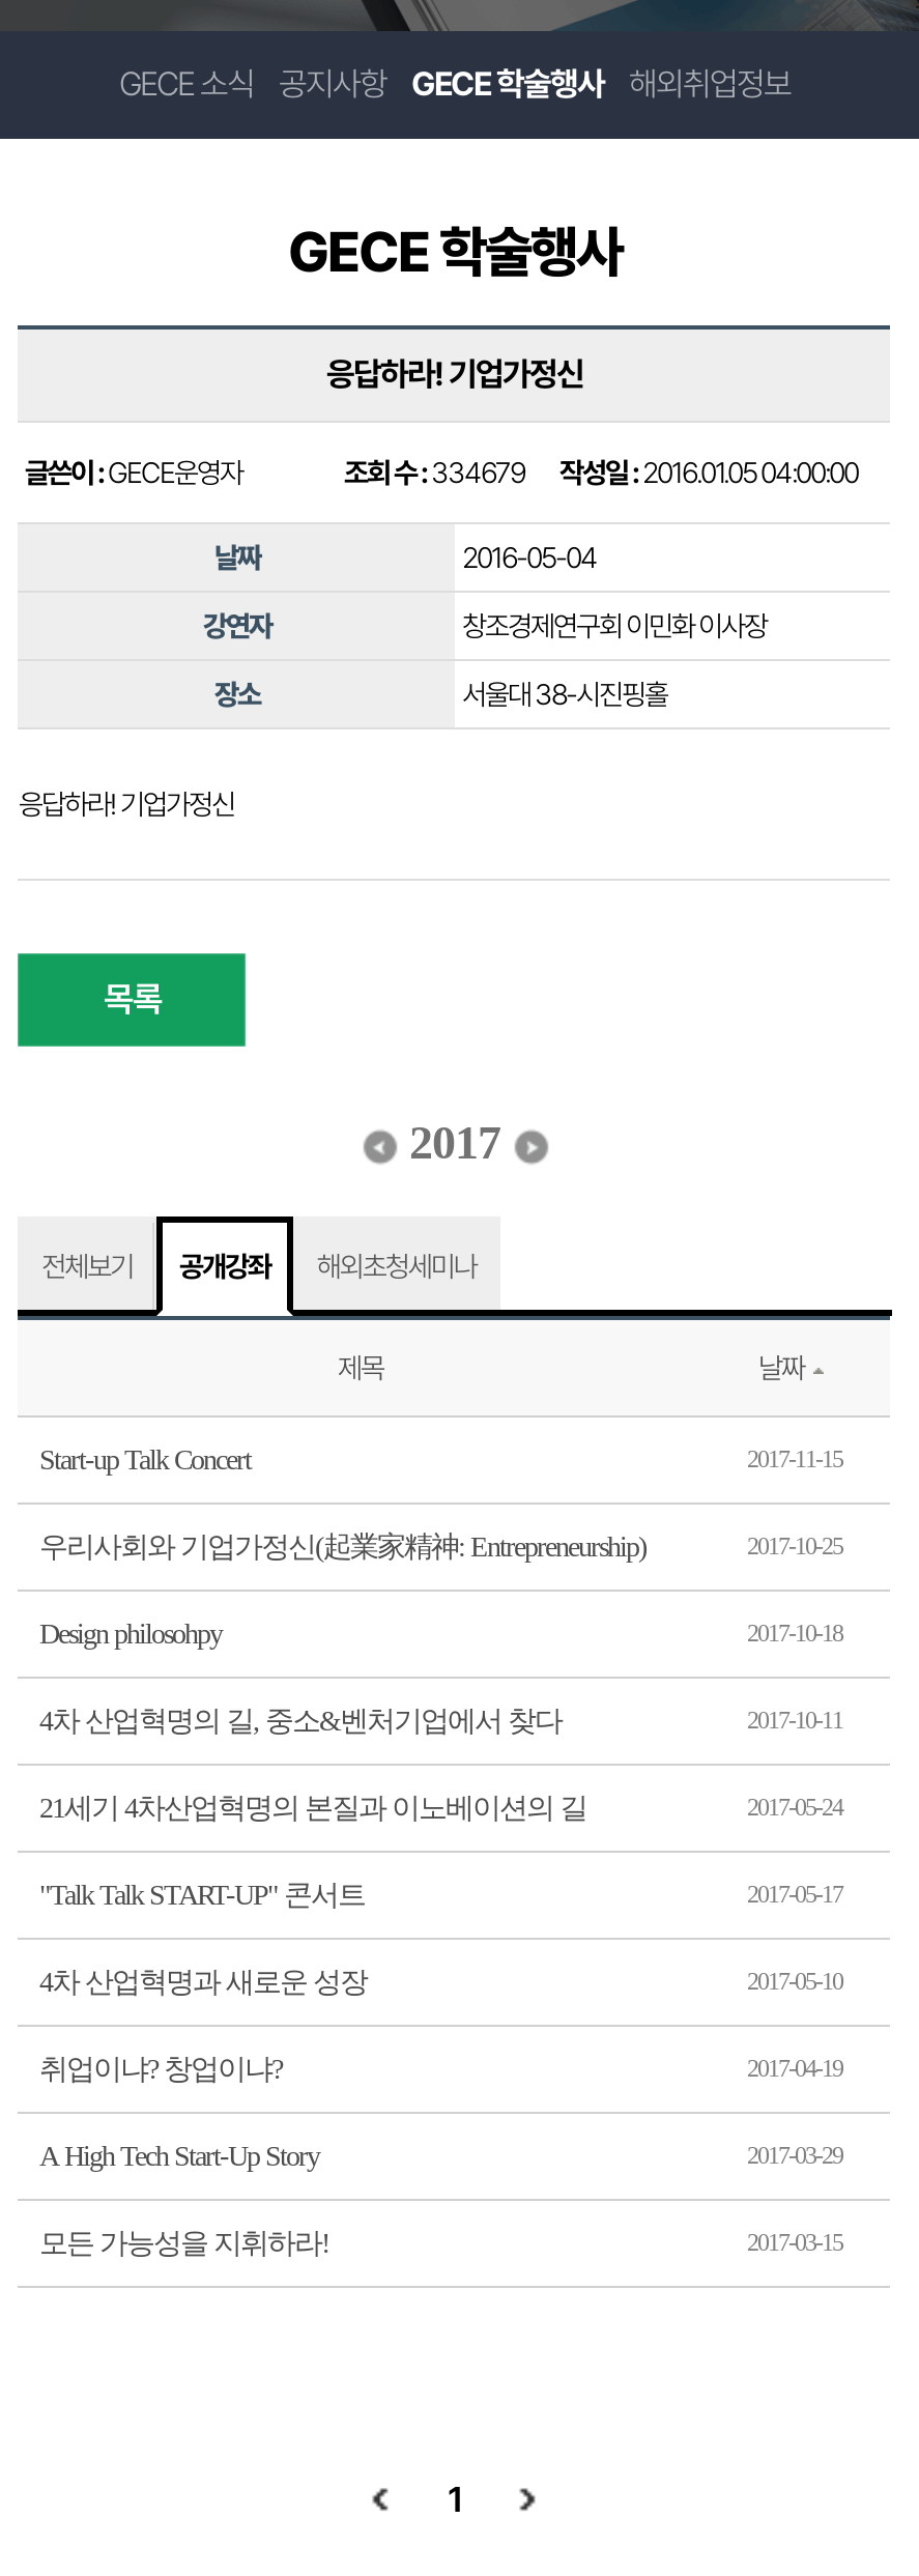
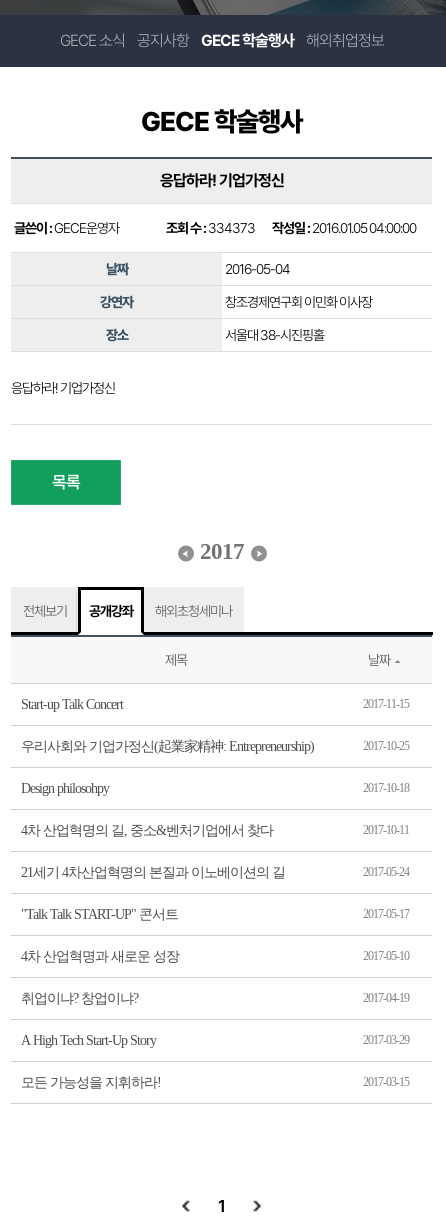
- 조회 수 : 334679 작성일 : 2016.01.05 04:00:00
+ 조회 수 : 334373 작성일 : 2016.01.05 04:00:00
